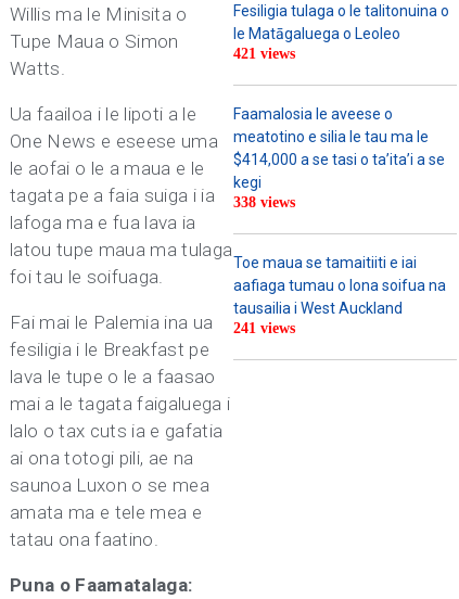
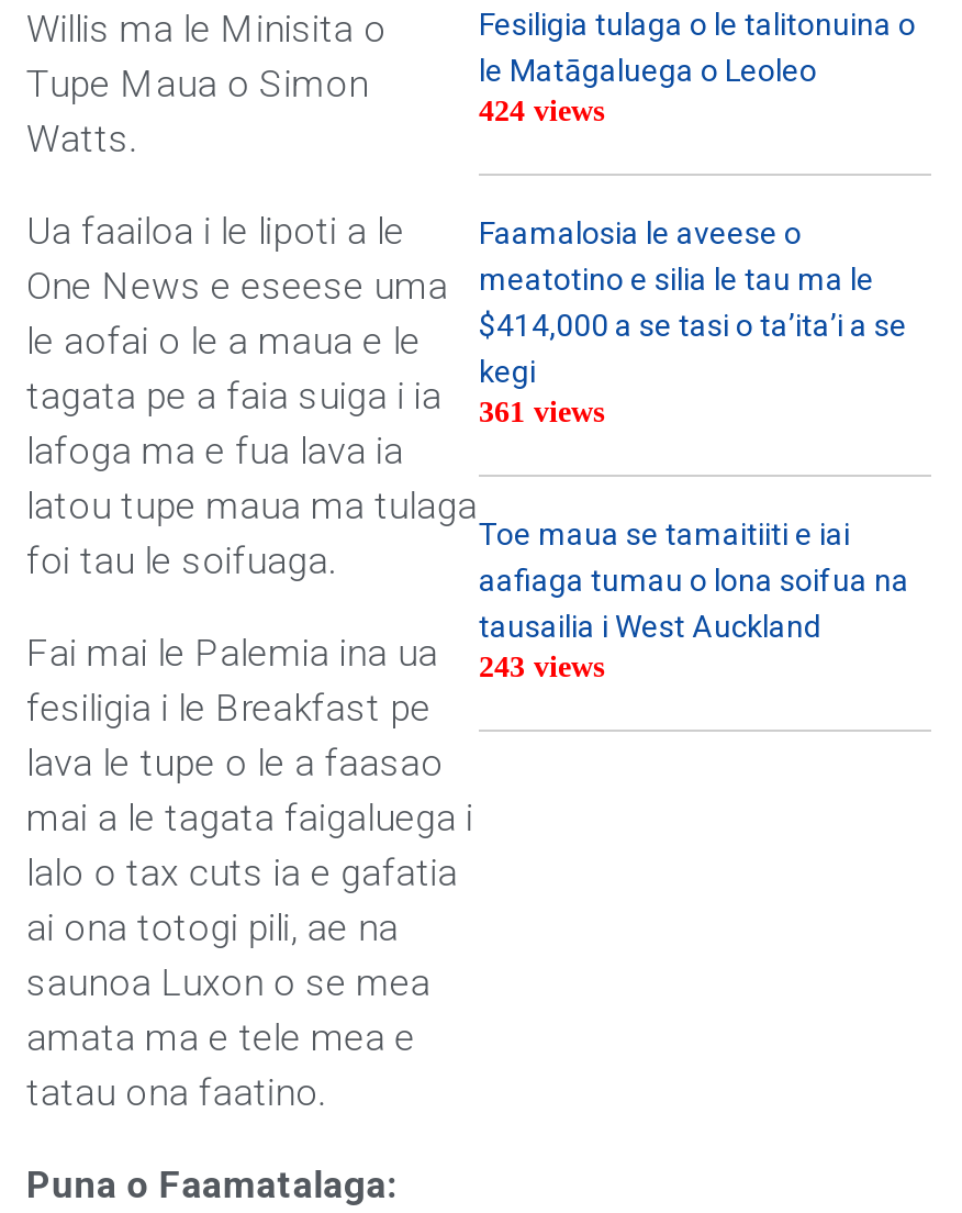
- 421 views
+ 424 views

- tagata pe a faia suiga i ia 338 views
+ tagata pe a faia suiga i ia 361 views

- Fai mai le Palemia ina ua 241 views
+ Fai mai le Palemia ina ua 243 views
